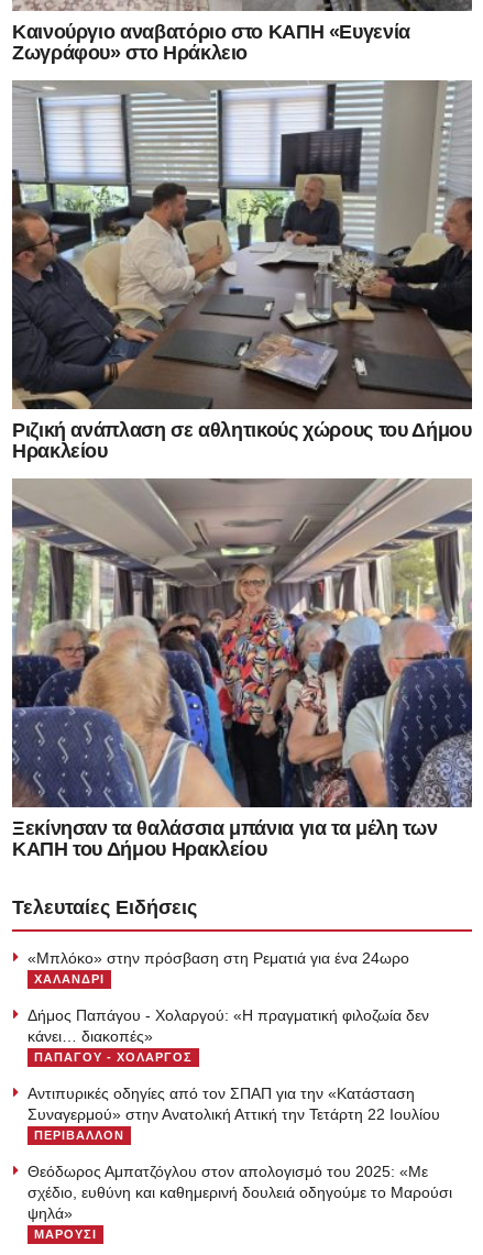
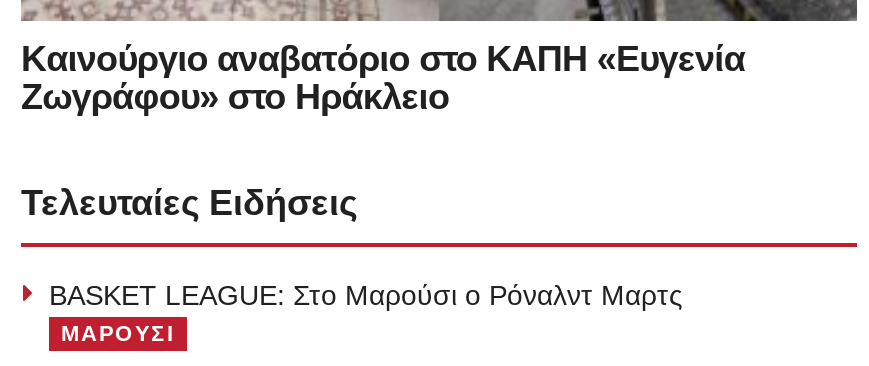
- [image]
- Ριζική ανάπλαση σε αθλητικούς χώρους του Δήμου
- Ηρακλείου

- [image]
- Ξεκίνησαν τα θαλάσσια μπάνια για τα μέλη των
- ΚΑΠΗ του Δήμου Ηρακλείου

- «Μπλόκο» στην πρόσβαση στη Ρεματιά για ένα 24ωρο
- ΧΑΛΑΝΔΡΙ
- Δήμος Παπάγου - Χολαργού: «H πραγματική φιλοζωία δεν
- κάνει… διακοπές»
- ΠΑΠΑΓΟΥ - ΧΟΛΑΡΓΟΣ
- Αντιπυρικές οδηγίες από τον ΣΠΑΠ για την «Κατάσταση
- Συναγερμού» στην Ανατολική Αττική την Τετάρτη 22 Ιουλίου
- ΠΕΡΙΒΑΛΛΟΝ
- Θεόδωρος Αμπατζόγλου στον απολογισμό του 2025: «Με
- σχέδιο, ευθύνη και καθημερινή δουλειά οδηγούμε το Μαρούσι
- ψηλά»
+ BASKET LEAGUE: Στο Μαρούσι ο Ρόναλντ Μαρτς
